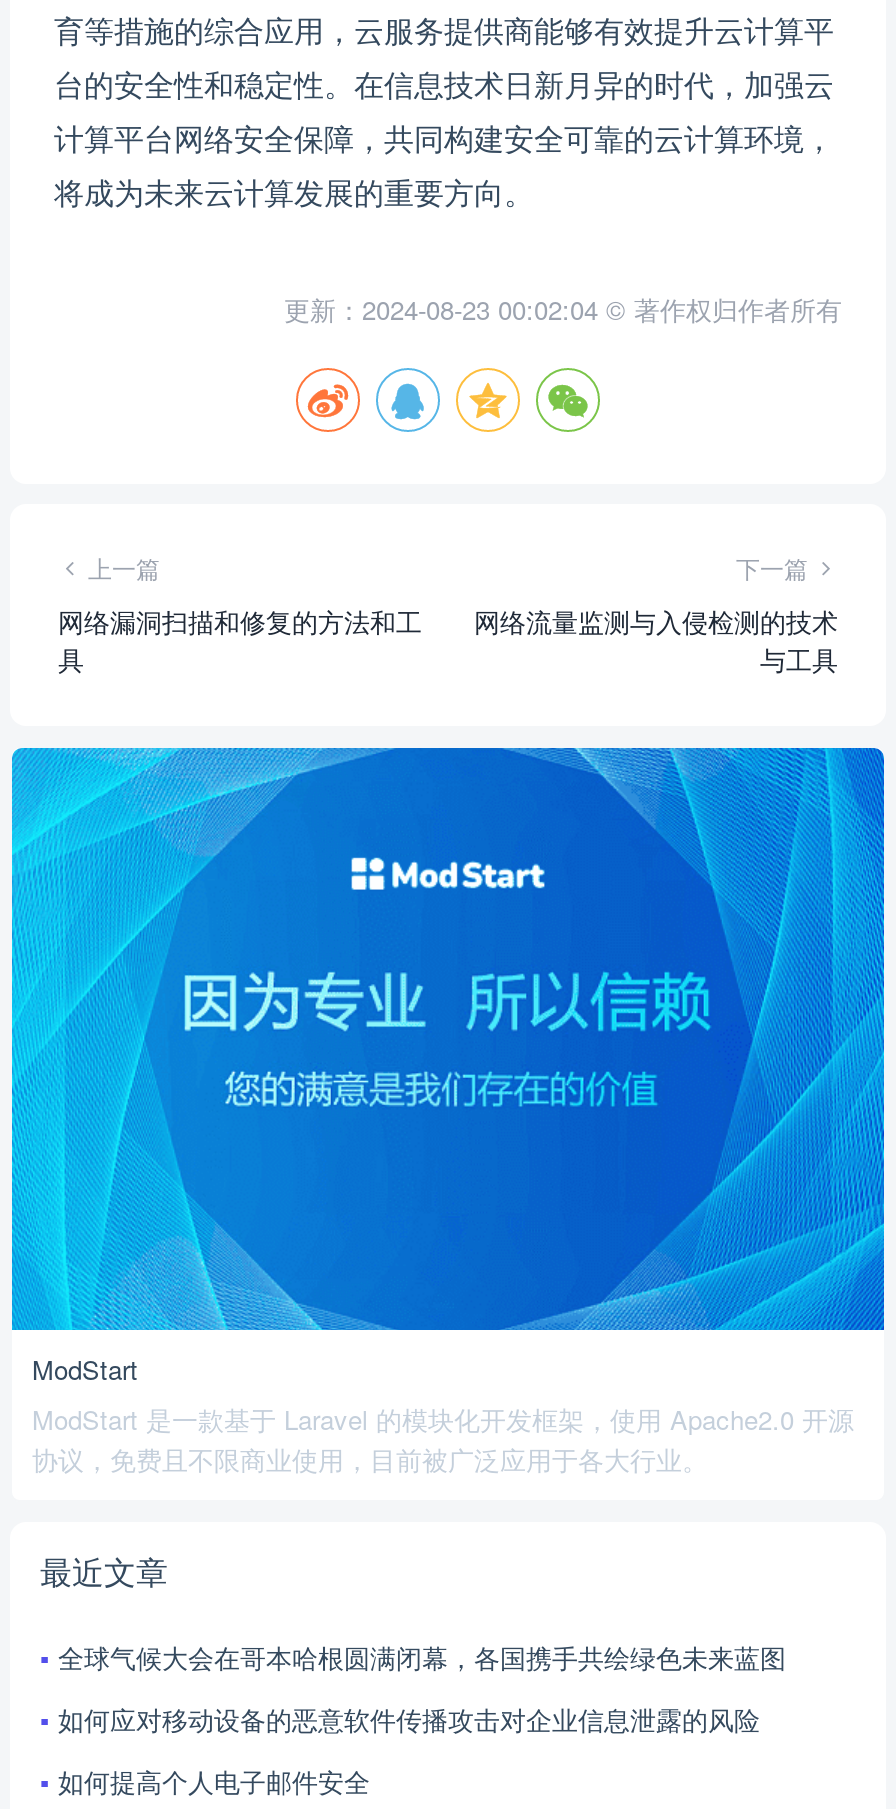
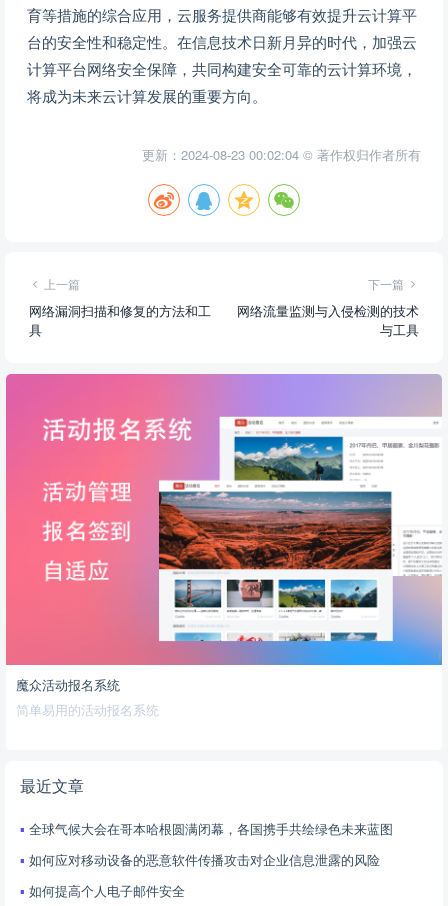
- [image]
- ModStart
- ModStart 是一款基于 Laravel 的模块化开发框架，使用 Apache2.0 开源
- 协议，免费且不限商业使用，目前被广泛应用于各大行业。
+ [image]
+ 魔众活动报名系统
+ 简单易用的活动报名系统
